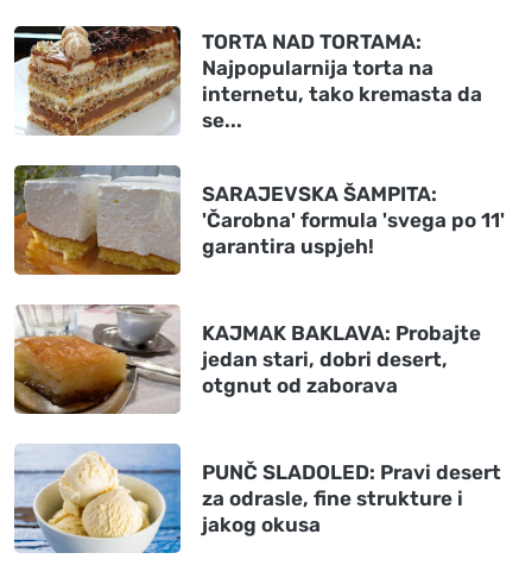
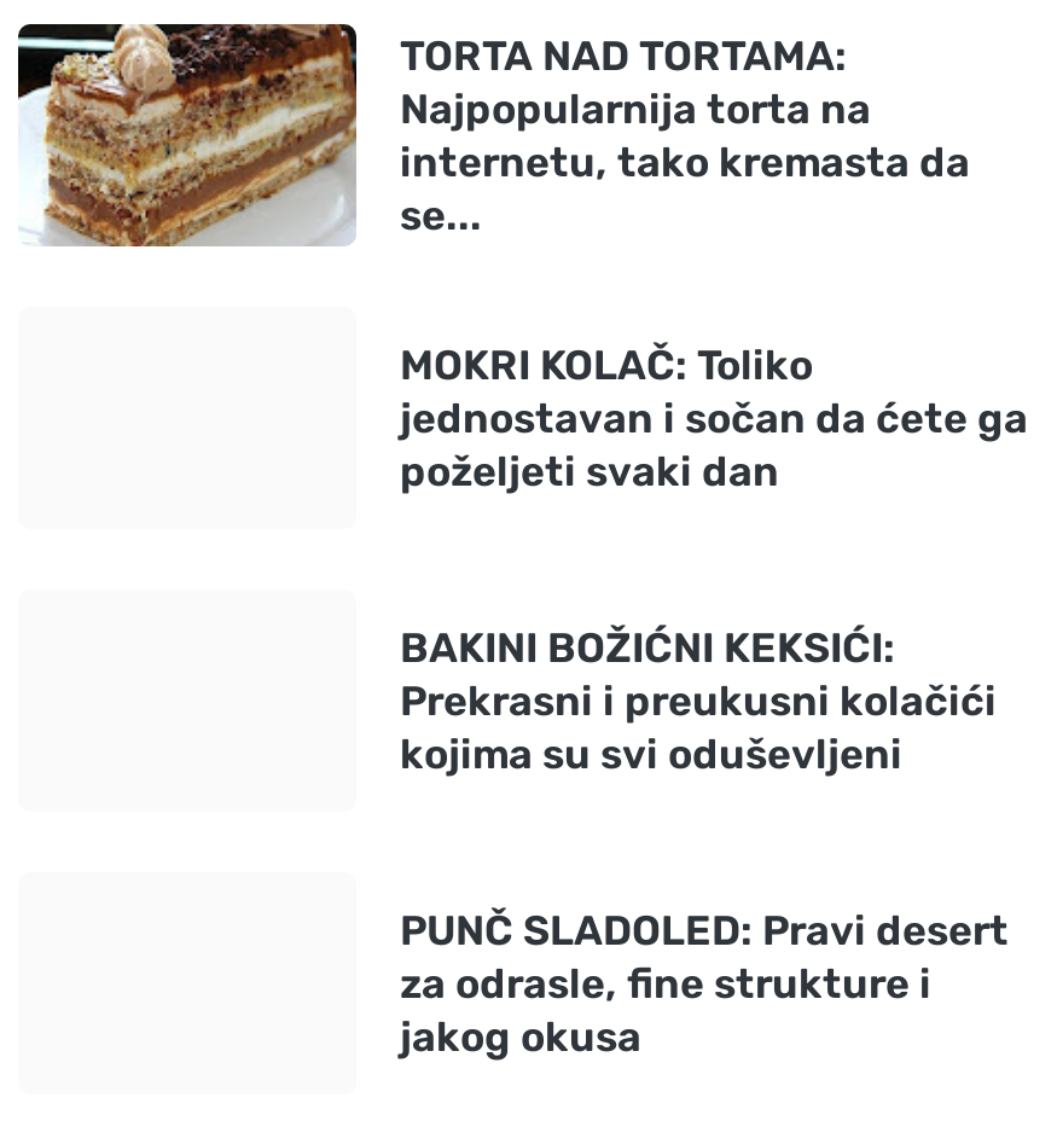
- [image]

- SARAJEVSKA ŠAMPITA:
- 'Čarobna' formula 'svega po 11'
- garantira uspjeh!
+ MOKRI KOLAČ: Toliko
+ jednostavan i sočan da ćete ga
+ poželjeti svaki dan

- [image]

- KAJMAK BAKLAVA: Probajte
- jedan stari, dobri desert,
- otgnut od zaborava
+ BAKINI BOŽIĆNI KEKSIĆI:
+ Prekrasni i preukusni kolačići
+ kojima su svi oduševljeni

- [image]
